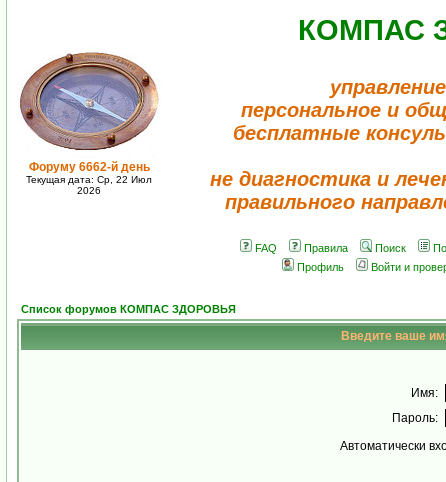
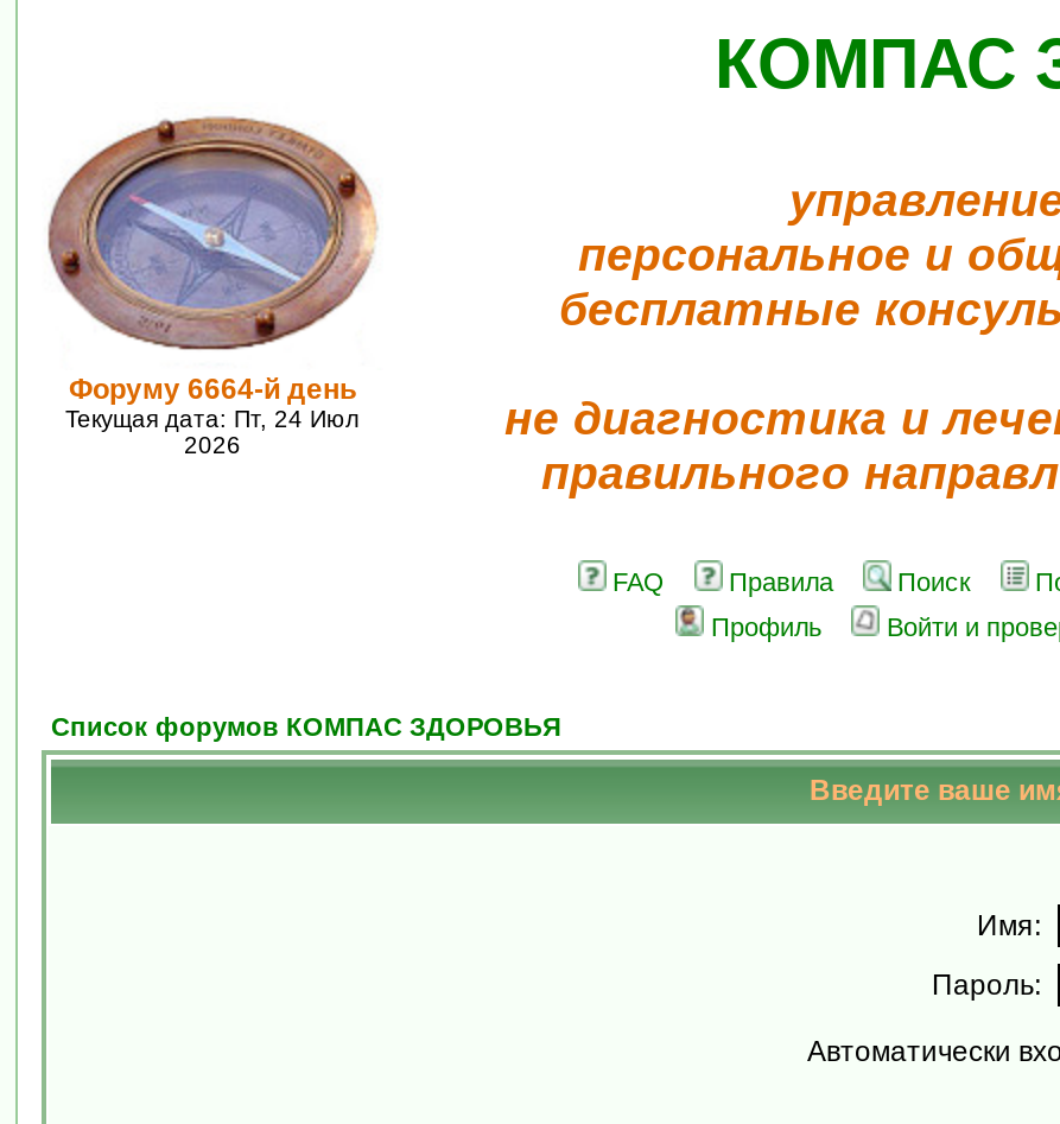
- Форуму 6662-й день
+ Форуму 6664-й день

- Текущая дата: Ср, 22 Июл
+ Текущая дата: Пт, 24 Июл
